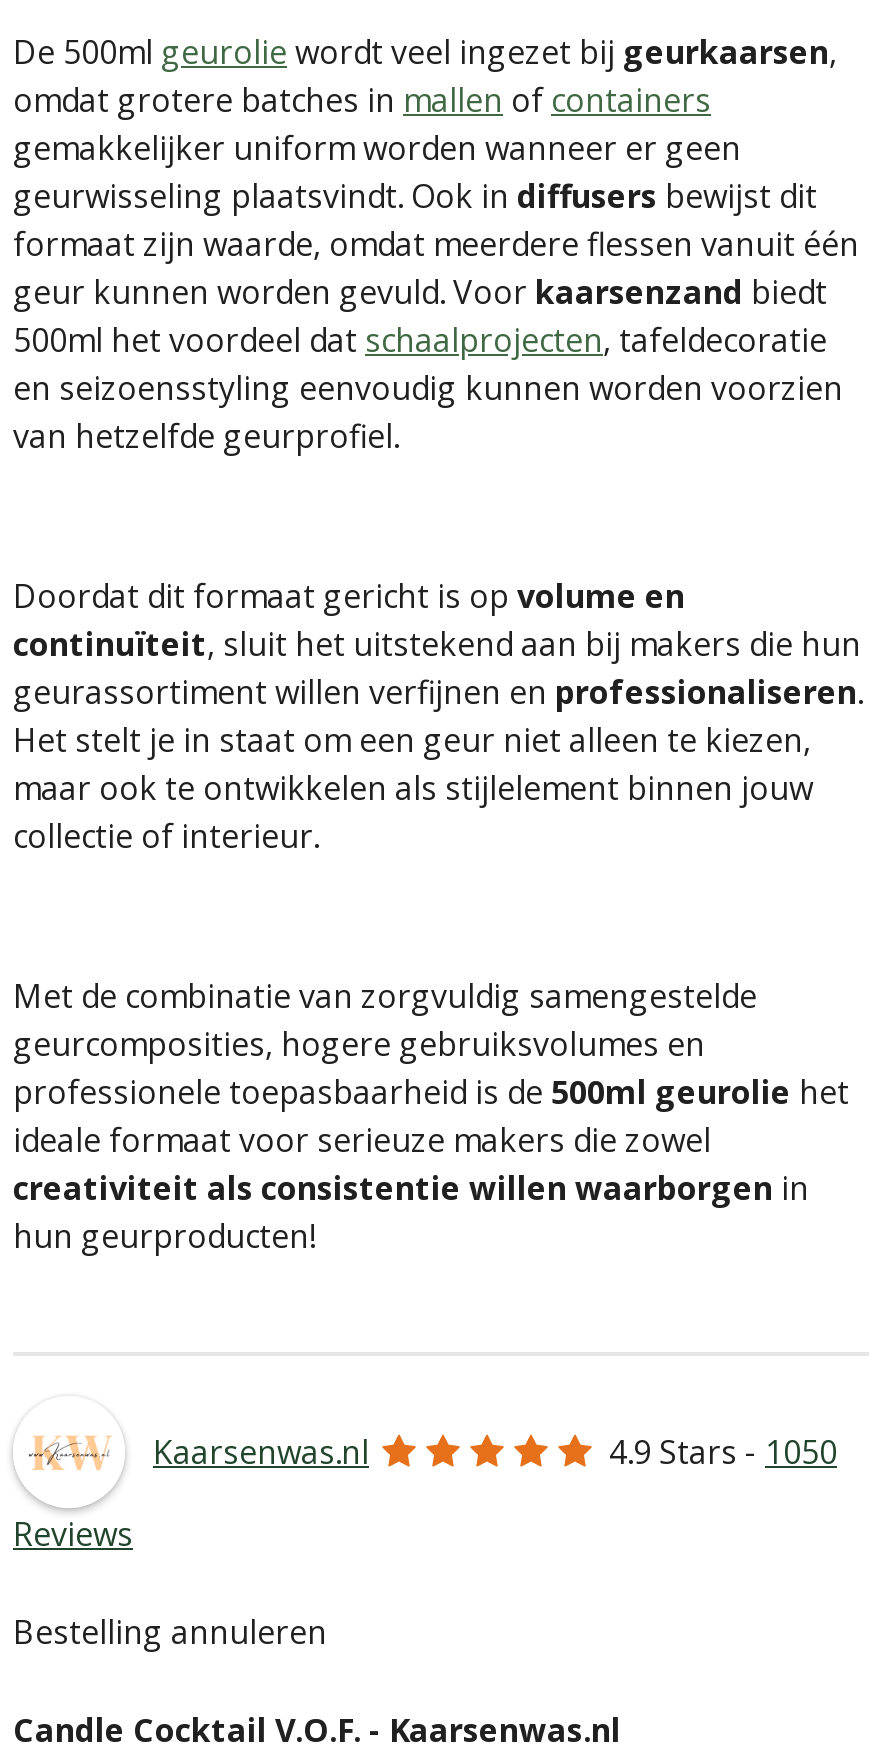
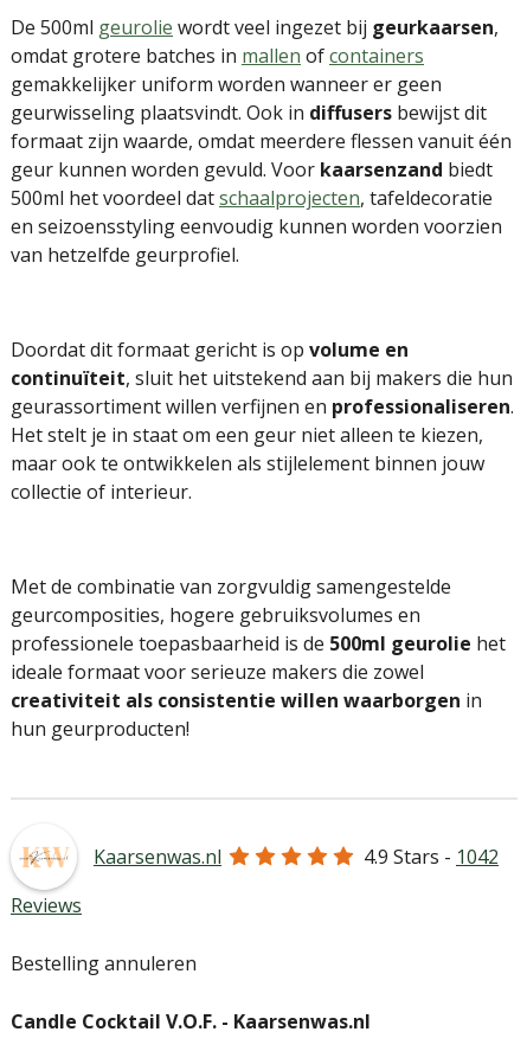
- 4.9 Stars - 1050
+ 4.9 Stars - 1042
